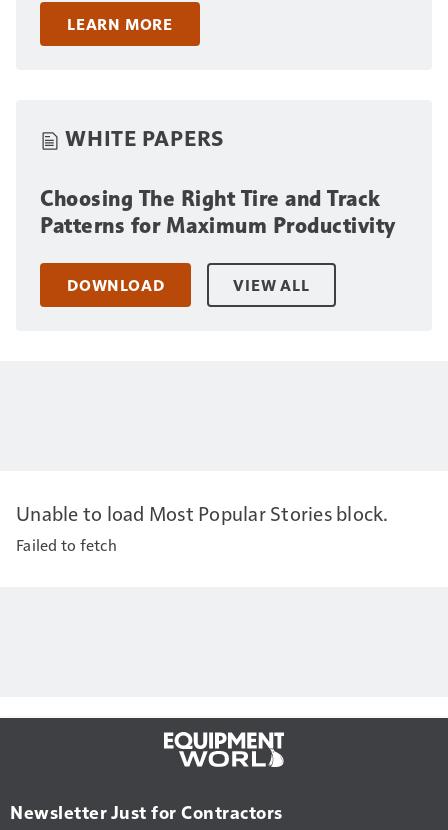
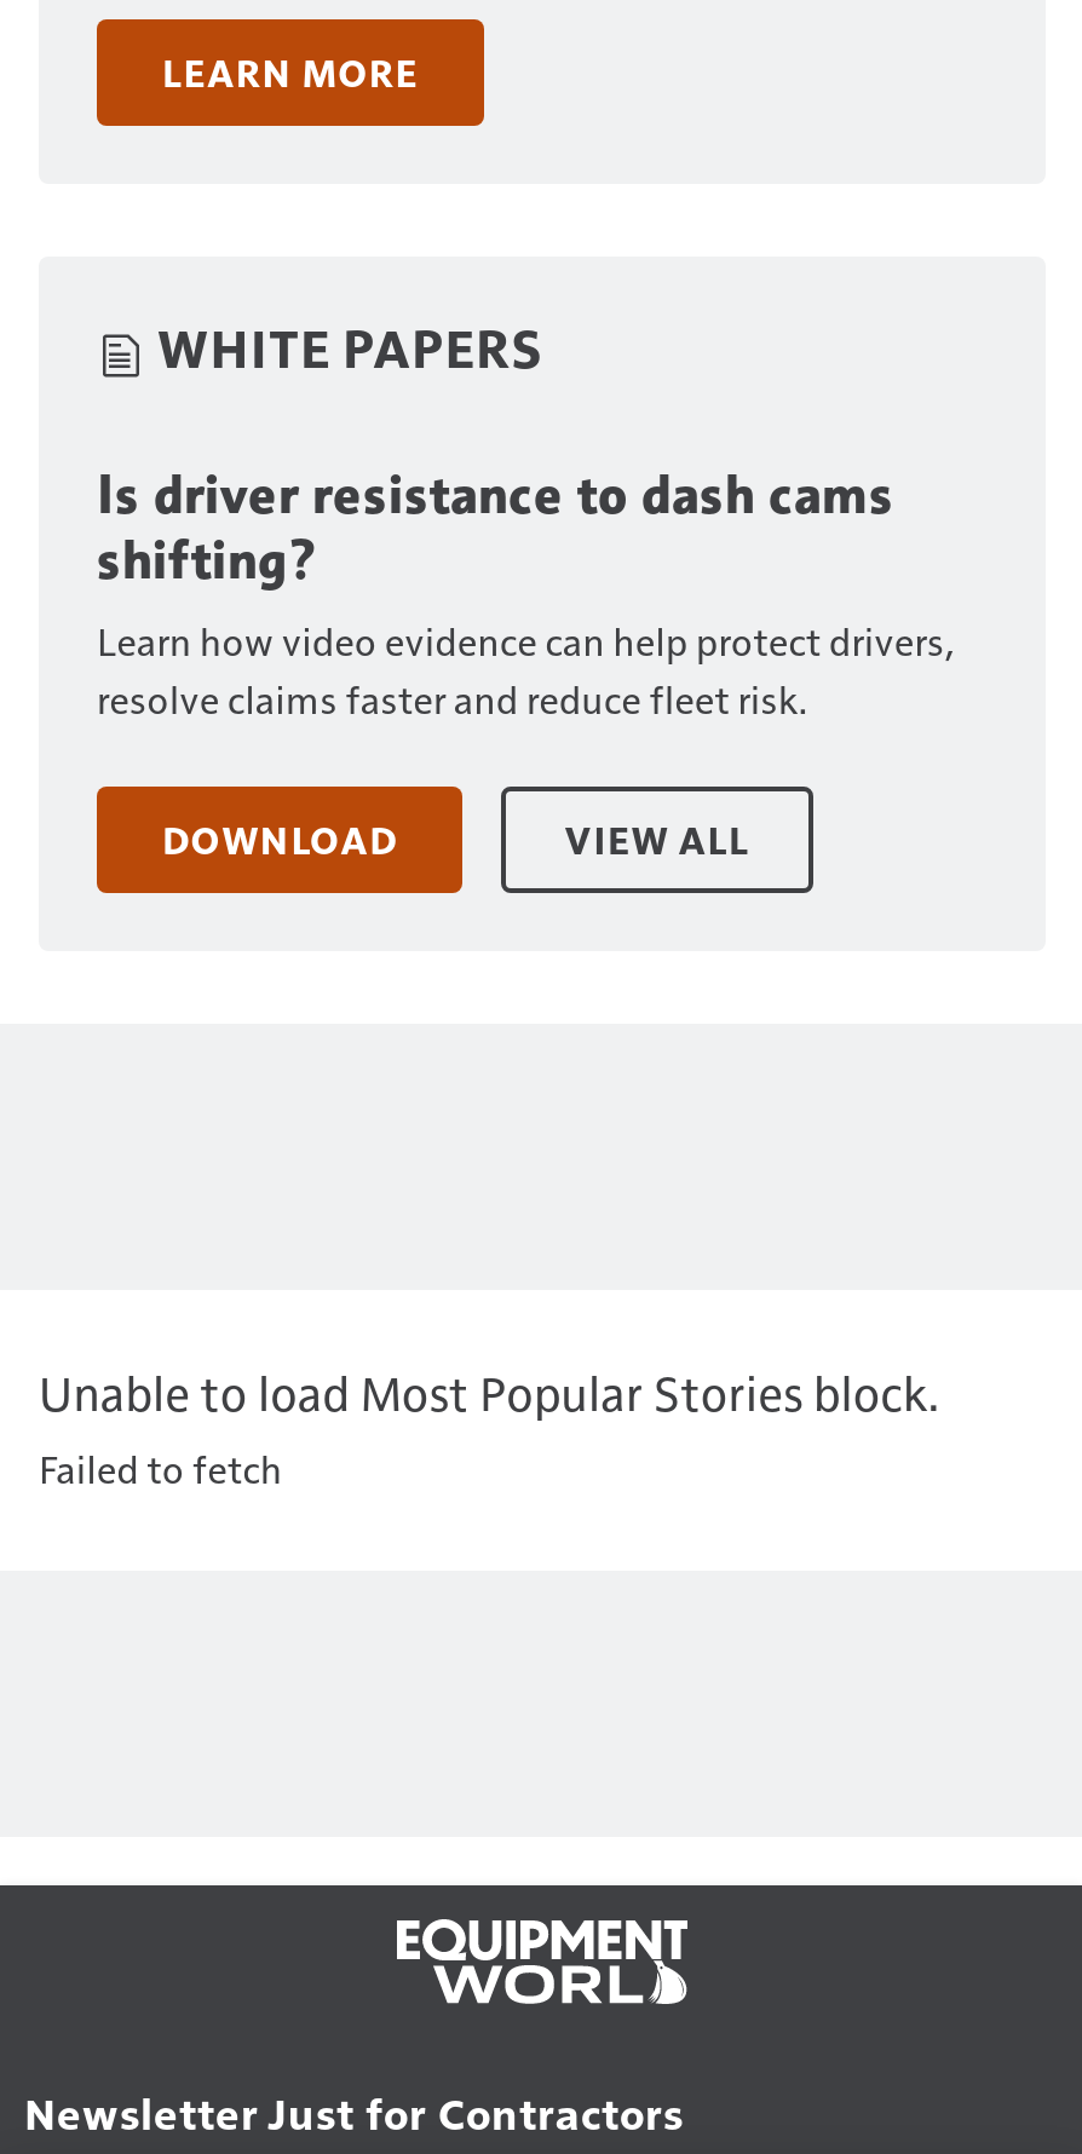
- Choosing The Right Tire and Track
- Patterns for Maximum Productivity
+ Is driver resistance to dash cams
+ shifting?
+ Learn how video evidence can help protect drivers,
+ resolve claims faster and reduce fleet risk.
